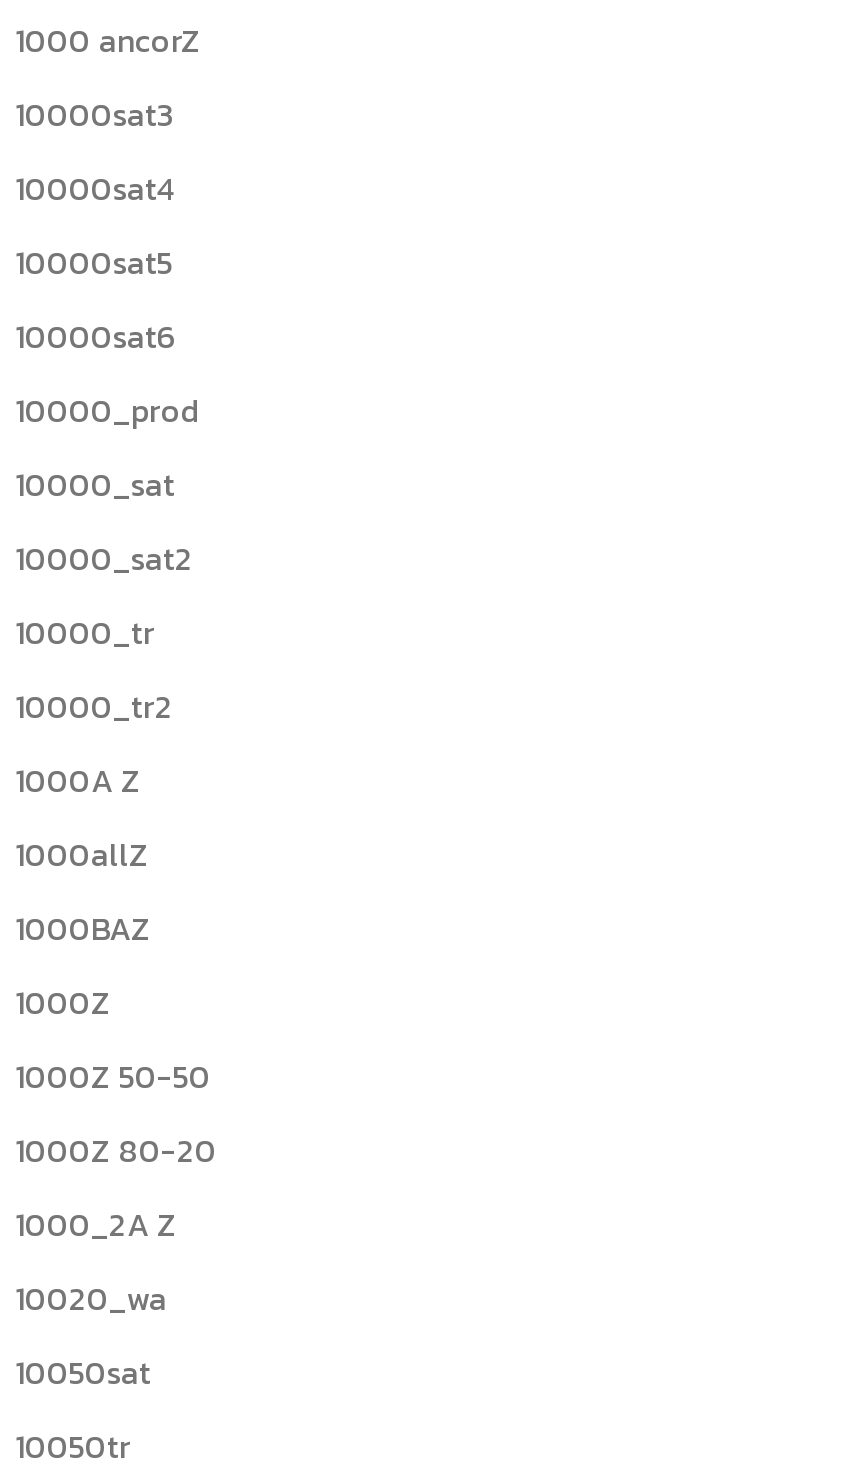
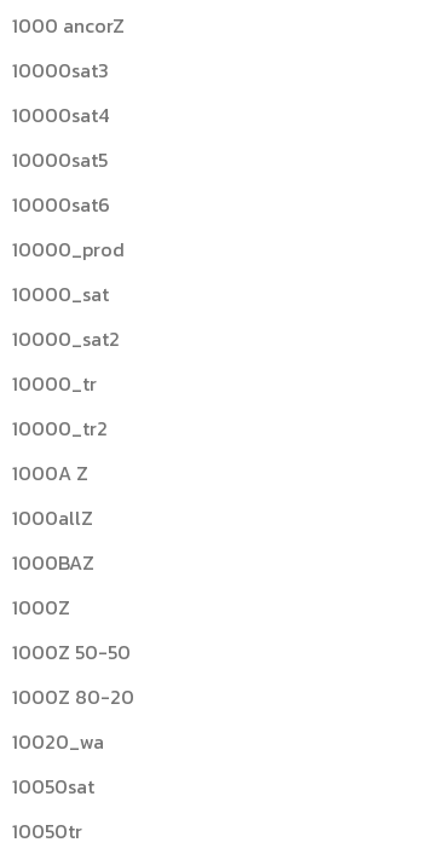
- 1000_2A Z
